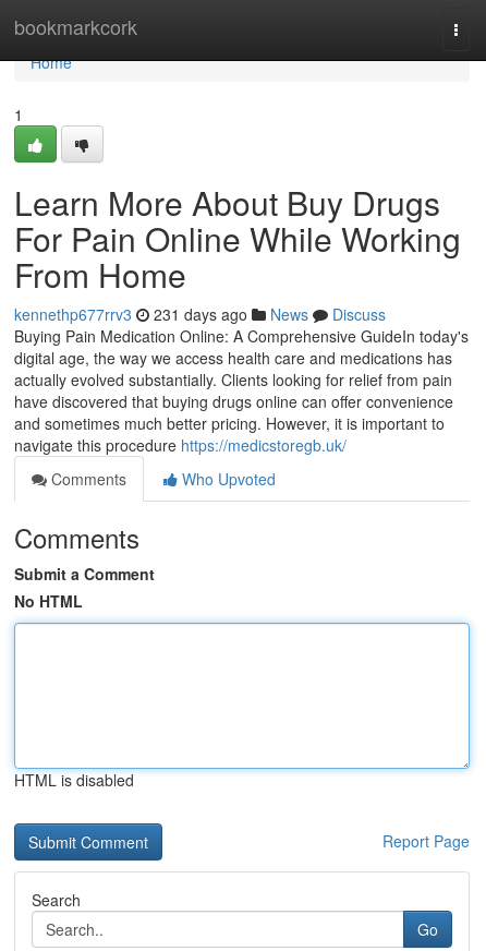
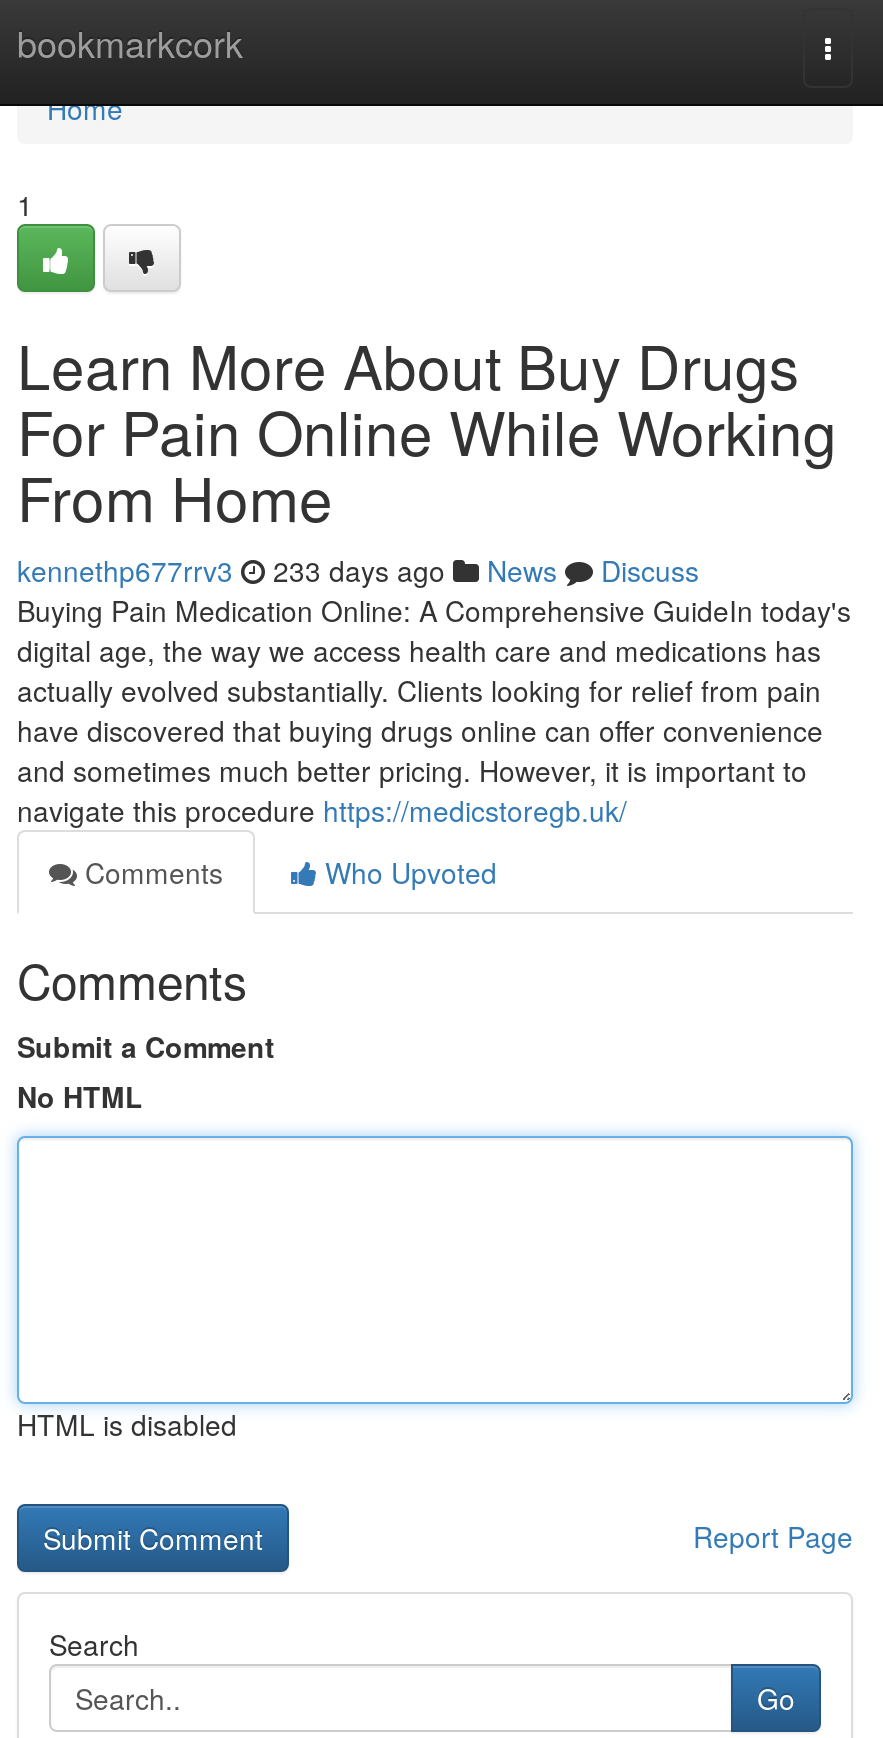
- kennethp677rrv3 231 days ago News Discuss
+ kennethp677rrv3 233 days ago News Discuss
